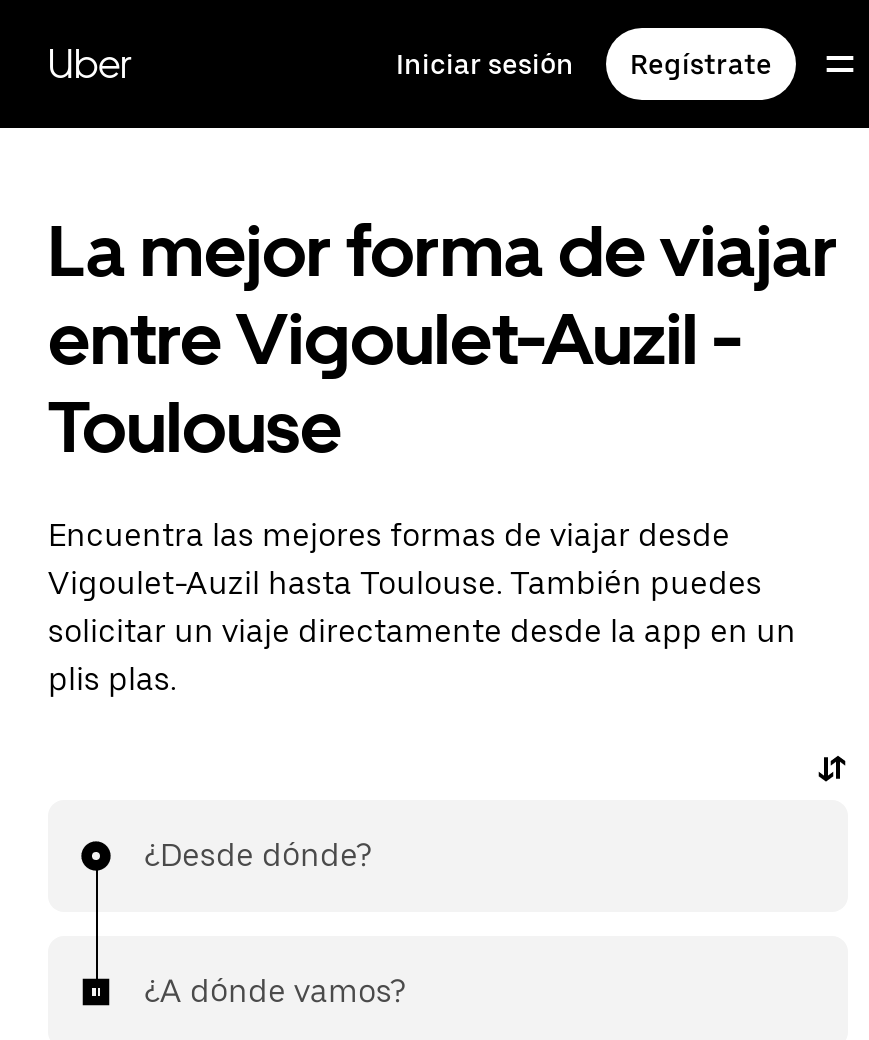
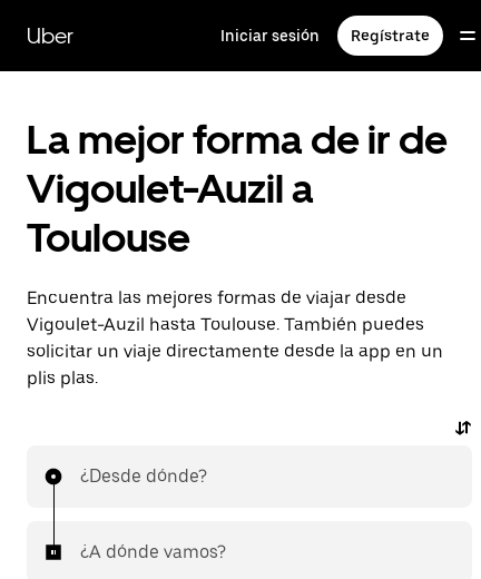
- La mejor forma de viajar
- entre Vigoulet-Auzil -
+ La mejor forma de ir de
+ Vigoulet-Auzil a
